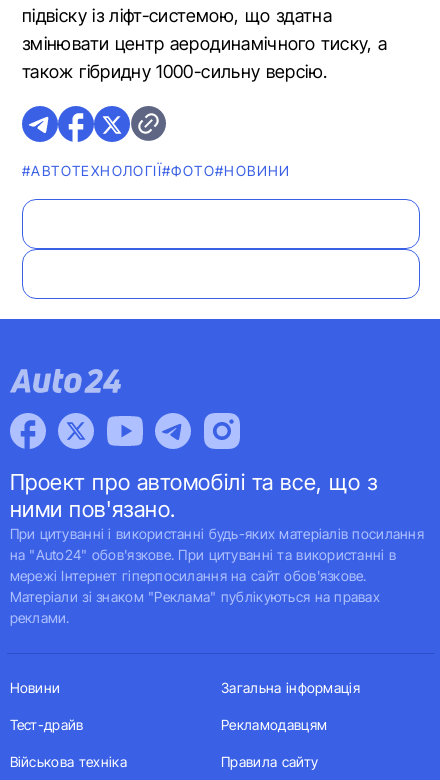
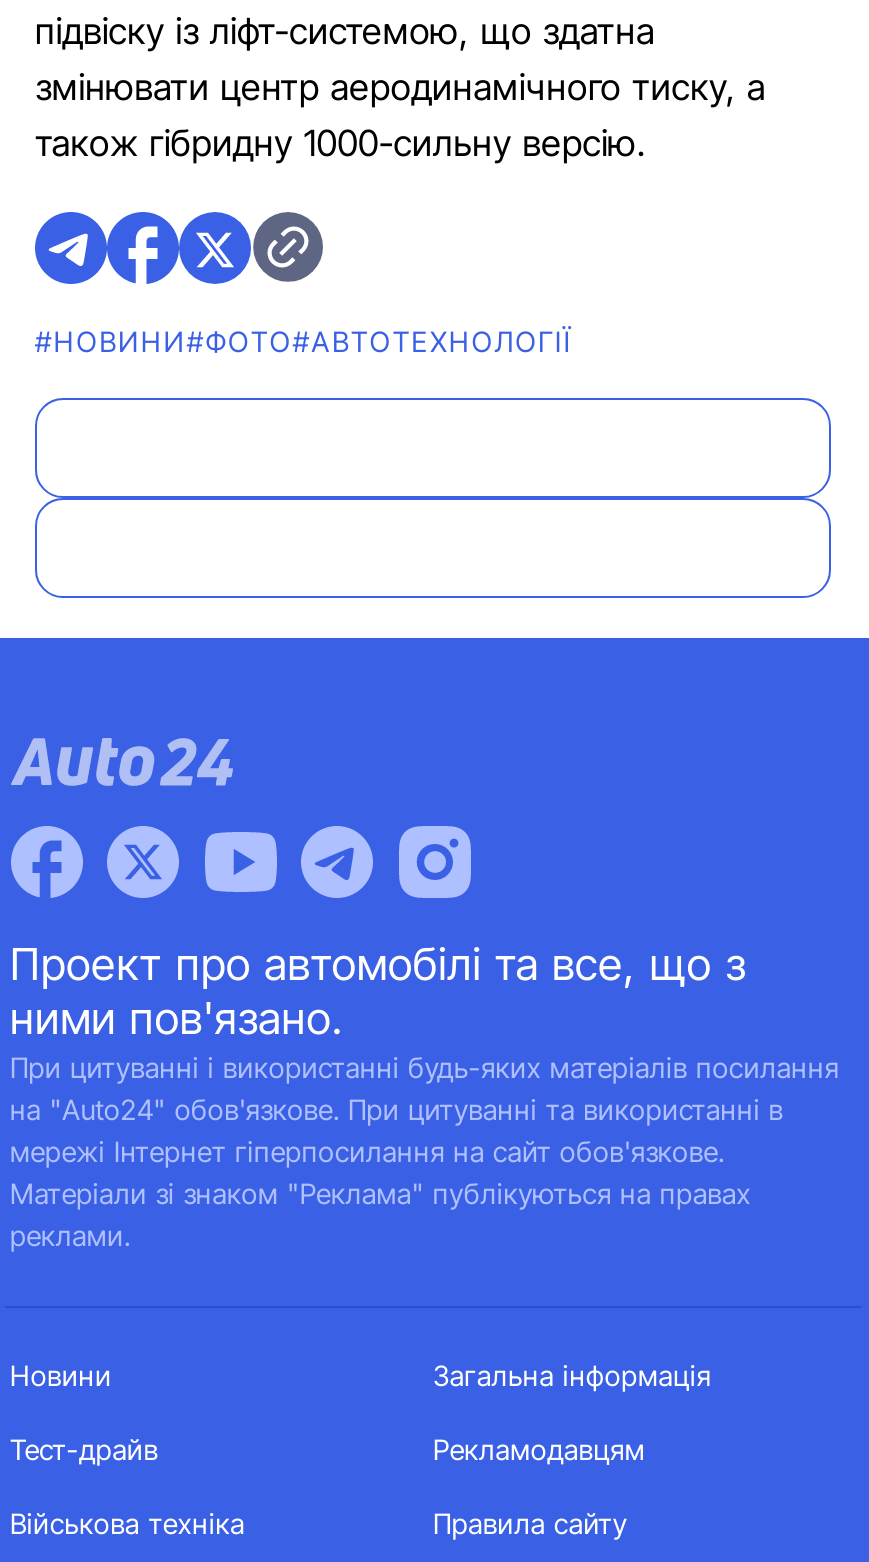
- #АВТОТЕХНОЛОГІЇ#ФОТО#НОВИНИ
+ #НОВИНИ#ФОТО#АВТОТЕХНОЛОГІЇ
